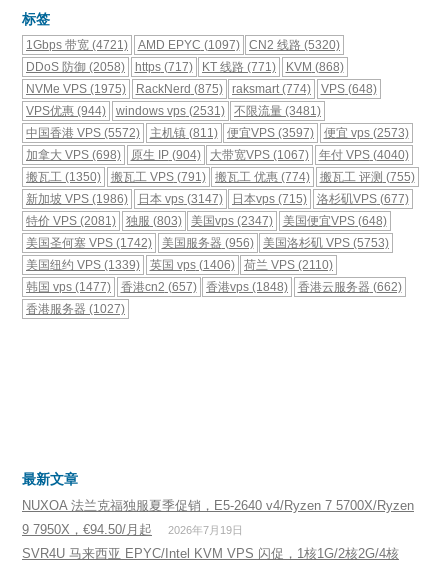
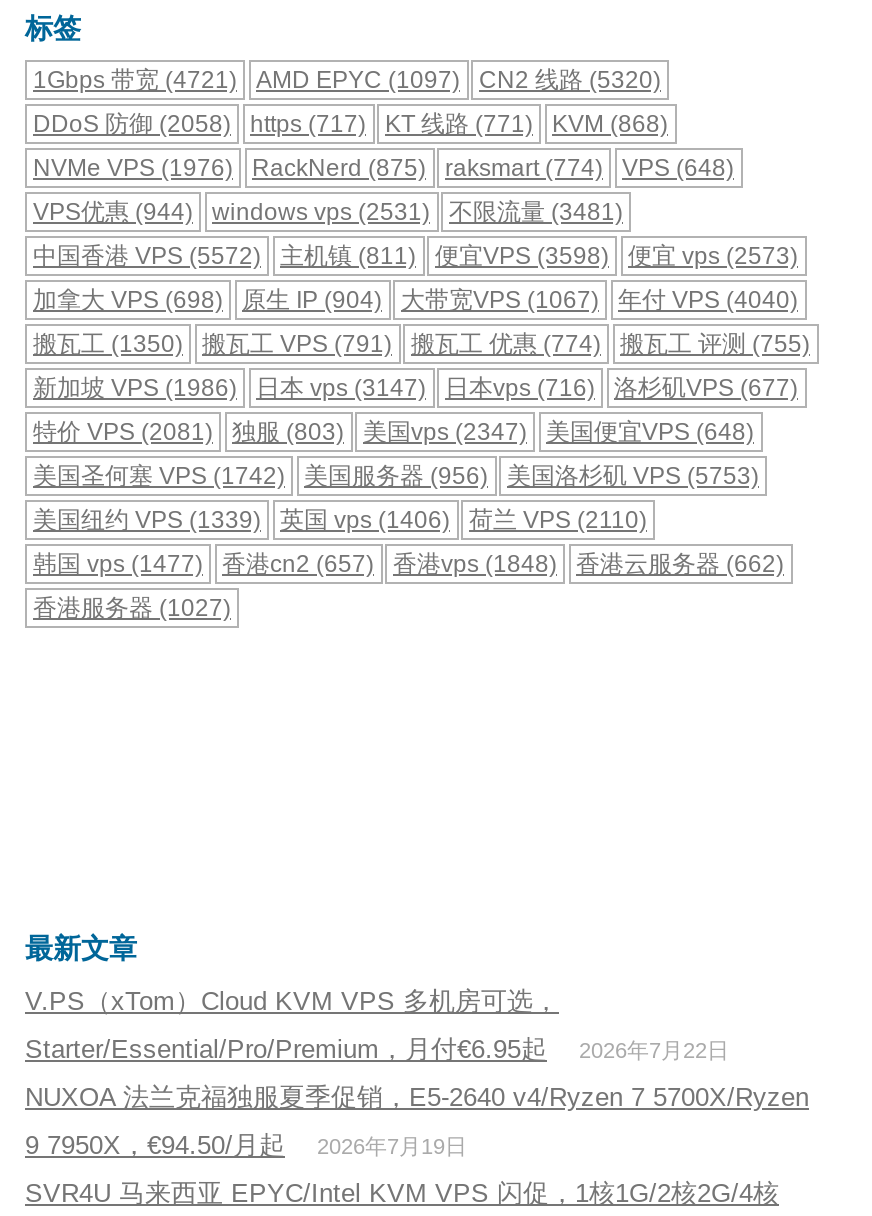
- NVMe VPS (1975) RackNerd (875) raksmart (774) VPS (648)
+ NVMe VPS (1976) RackNerd (875) raksmart (774) VPS (648)

- 中国香港 VPS (5572) 主机镇(811) 便宜VPS (3597) 便宜 vps (2573)
+ 中国香港 VPS (5572) 主机镇(811) 便宜VPS (3598) 便宜 vps (2573)

- 新加坡 VPS (1986) 日本 vps (3147) 日本vps (715) 洛杉矶VPS (677)
+ 新加坡 VPS (1986) 日本 vps (3147) 日本vps (716) 洛杉矶VPS (677)

+ V.PS（xTom）Cloud KVM VPS 多机房可选，
+ Starter/Essential/Pro/Premium，月付€6.95起
+ 2026年7月22日
